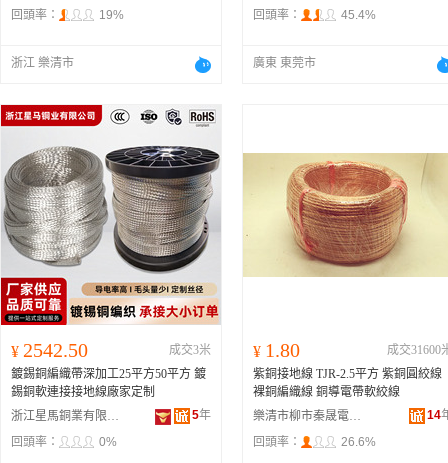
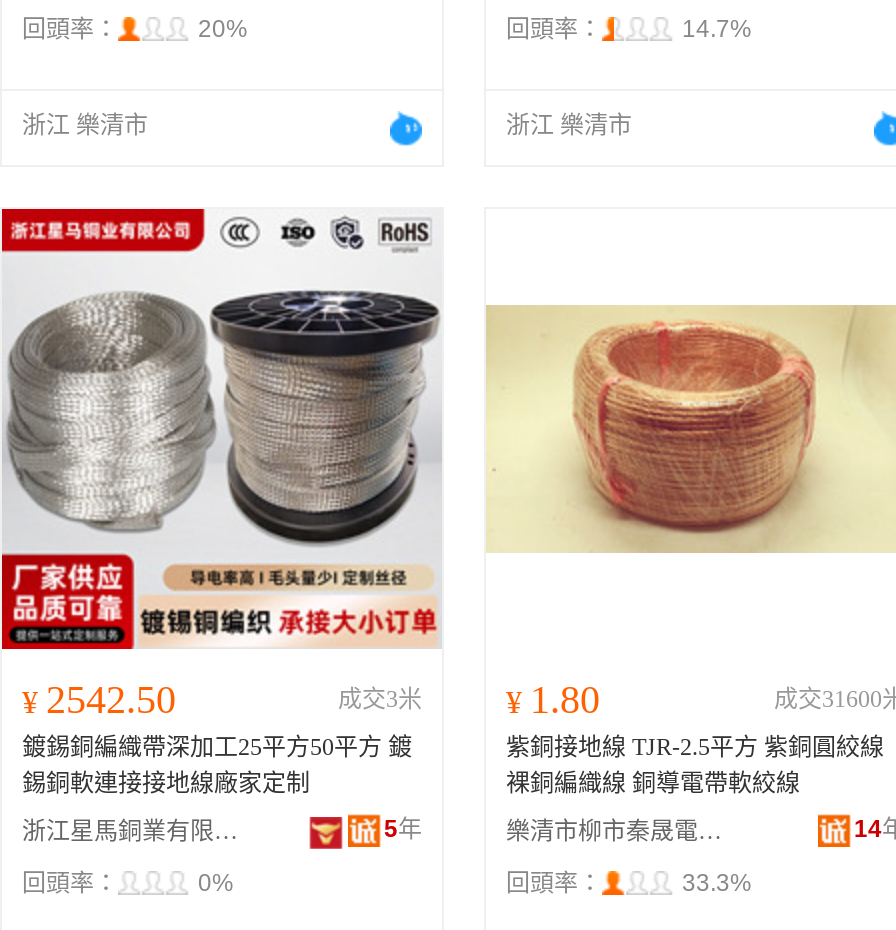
- 19%
+ 20%

- 45.4%
+ 14.7%

- 廣東 東莞市
+ 浙江 樂清市

- 26.6%
+ 33.3%
